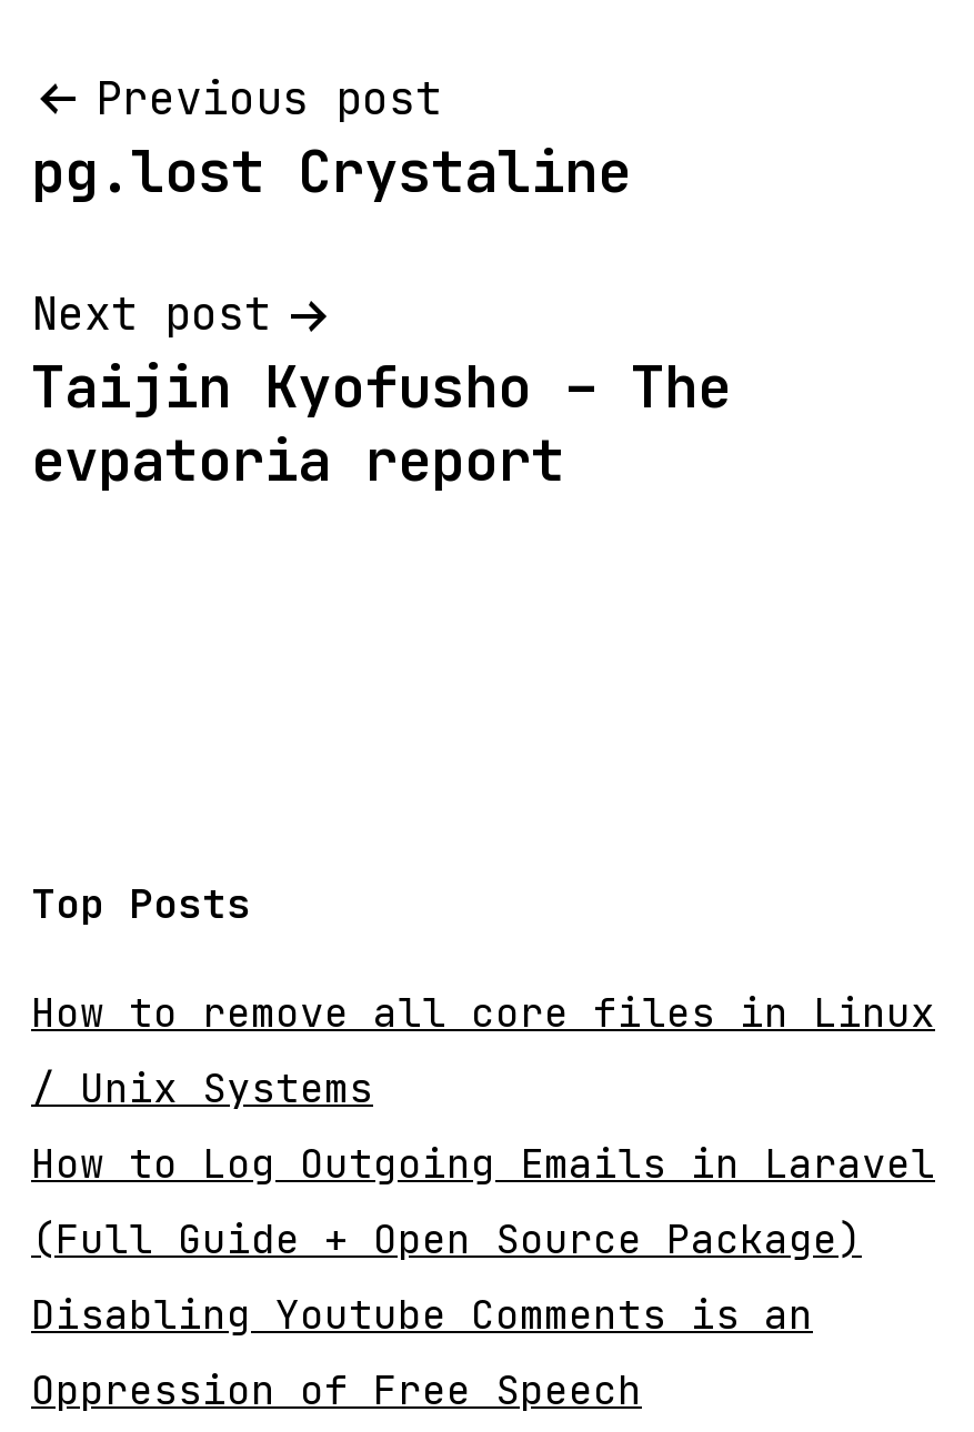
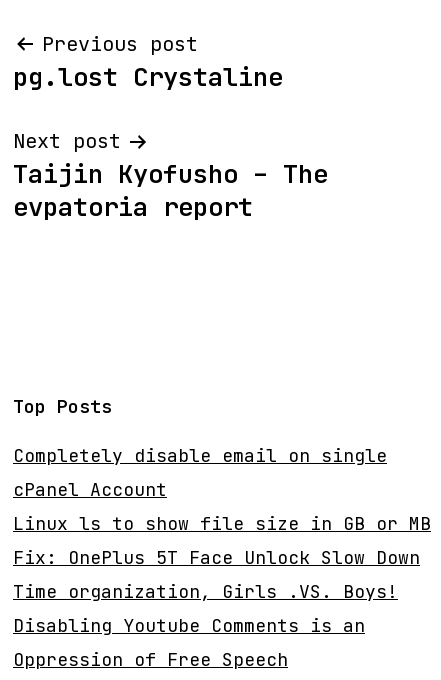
- How to remove all core files in Linux
- / Unix Systems
- How to Log Outgoing Emails in Laravel
- (Full Guide + Open Source Package)
+ Completely disable email on single
+ cPanel Account
+ Linux ls to show file size in GB or MB
+ Fix: OnePlus 5T Face Unlock Slow Down
+ Time organization, Girls .VS. Boys!
